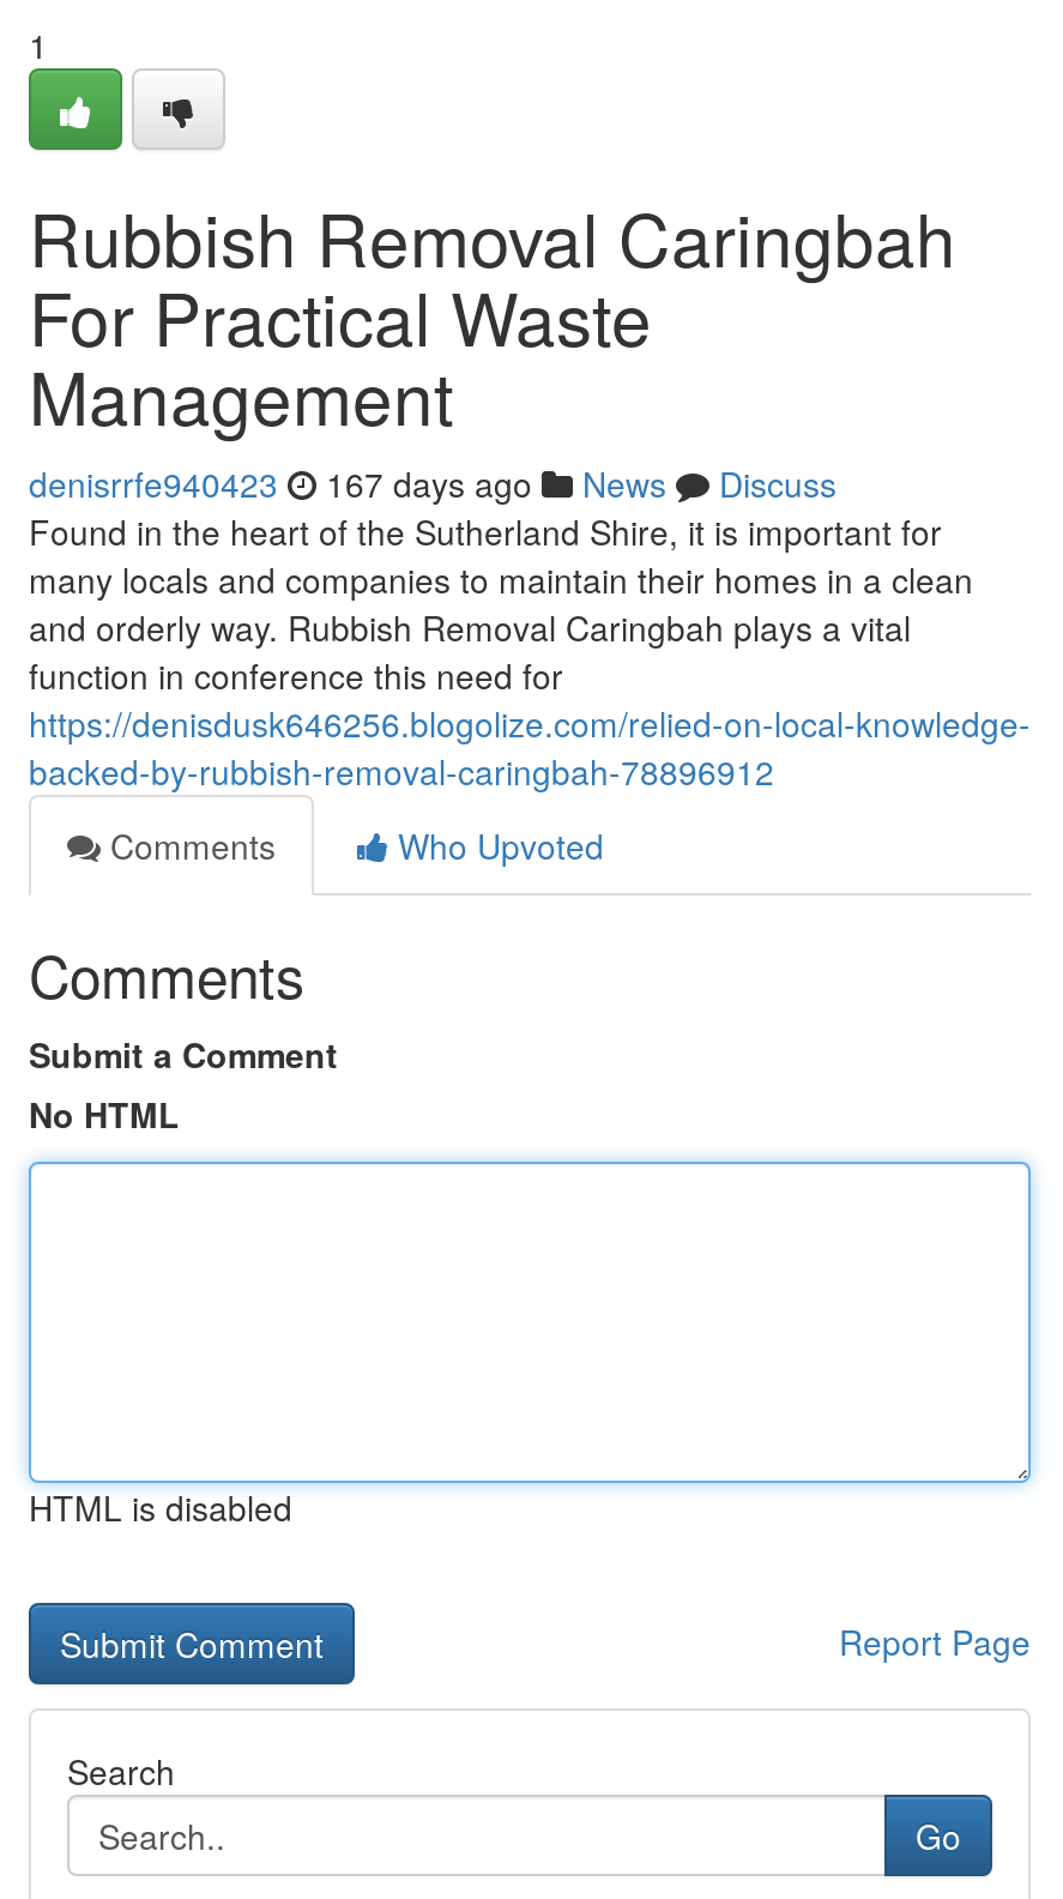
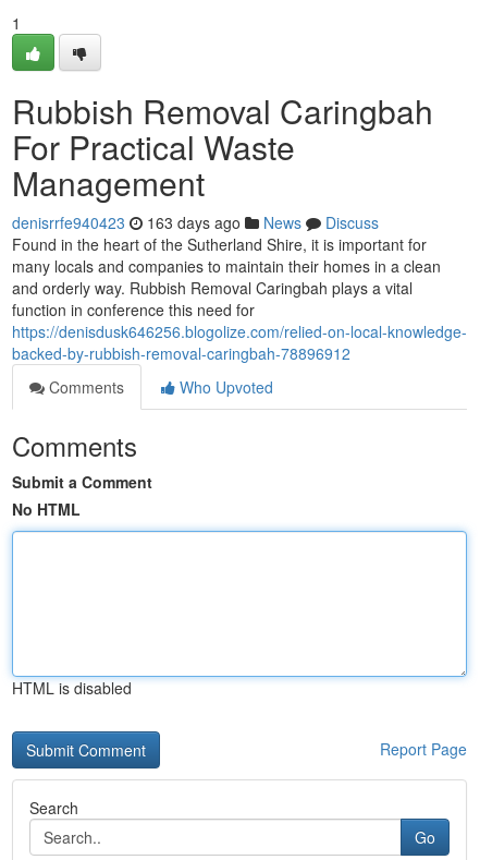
- denisrrfe940423 167 days ago News Discuss
+ denisrrfe940423 163 days ago News Discuss
